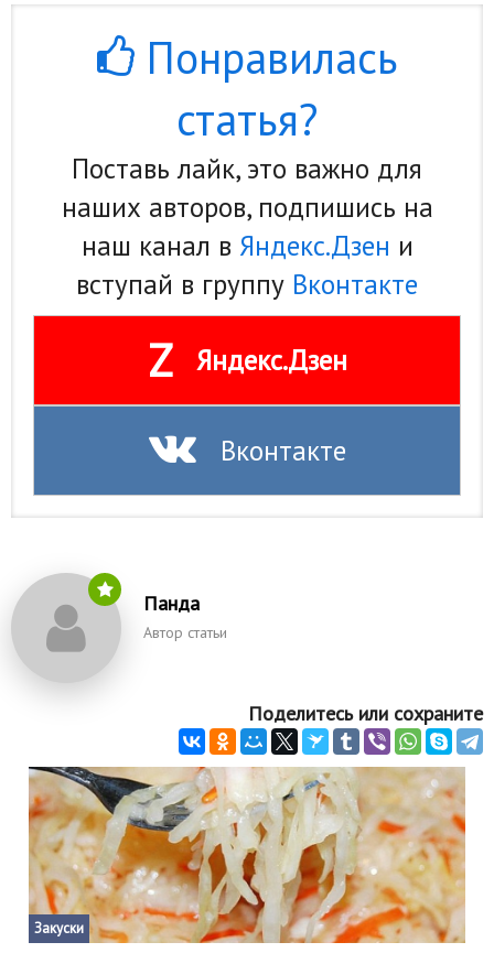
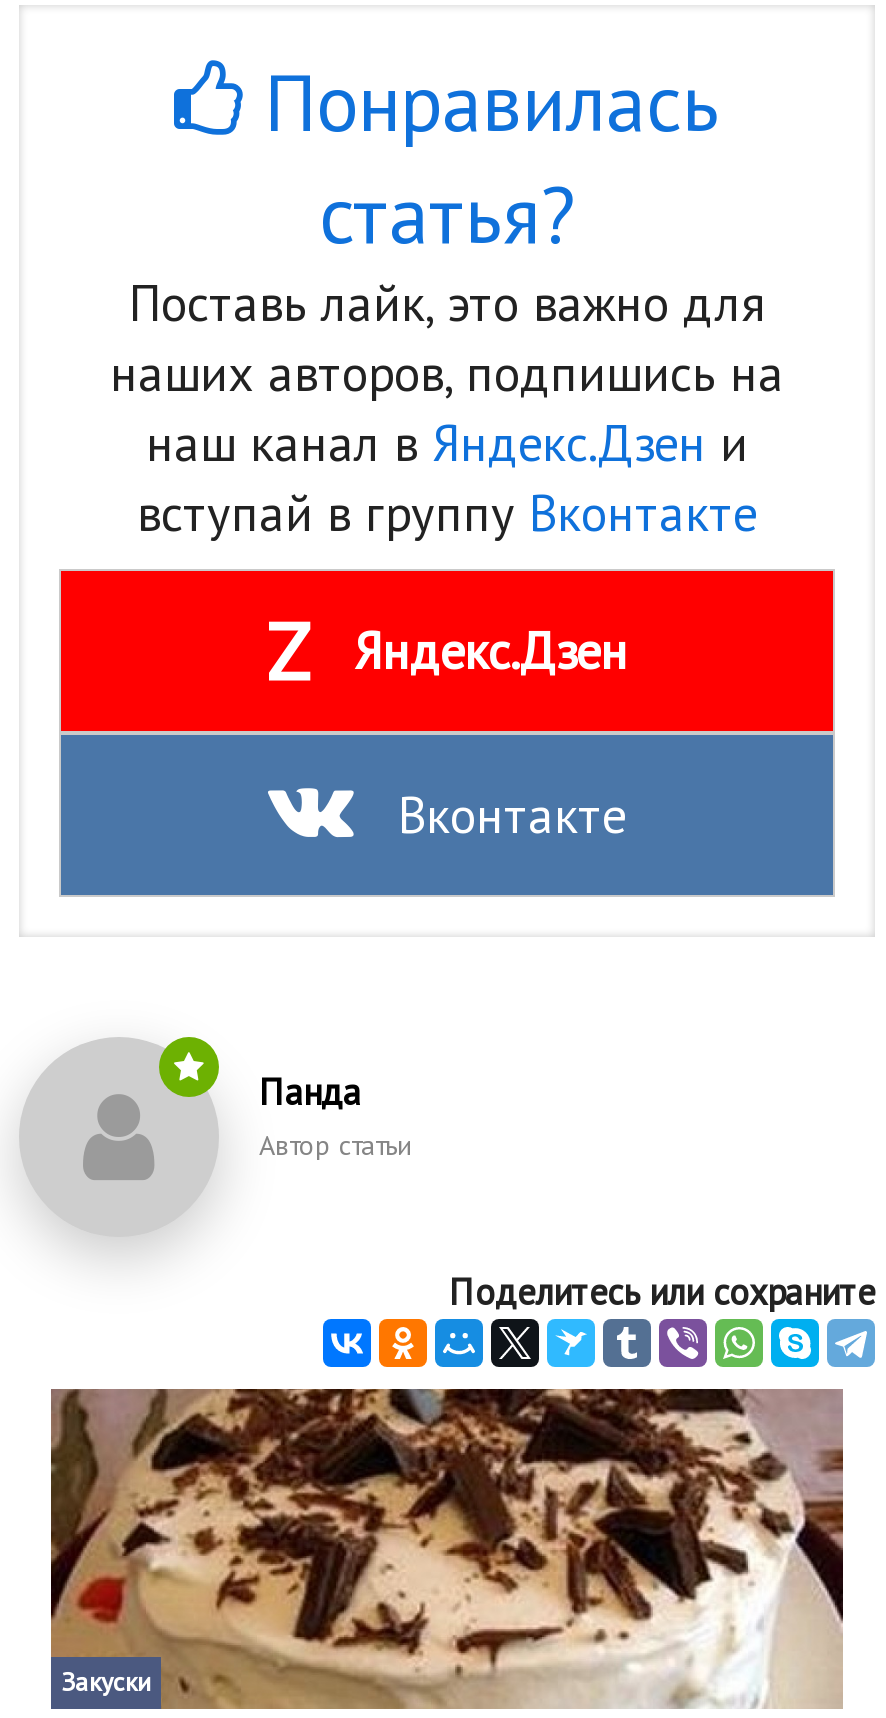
- [image]
+ [image]
